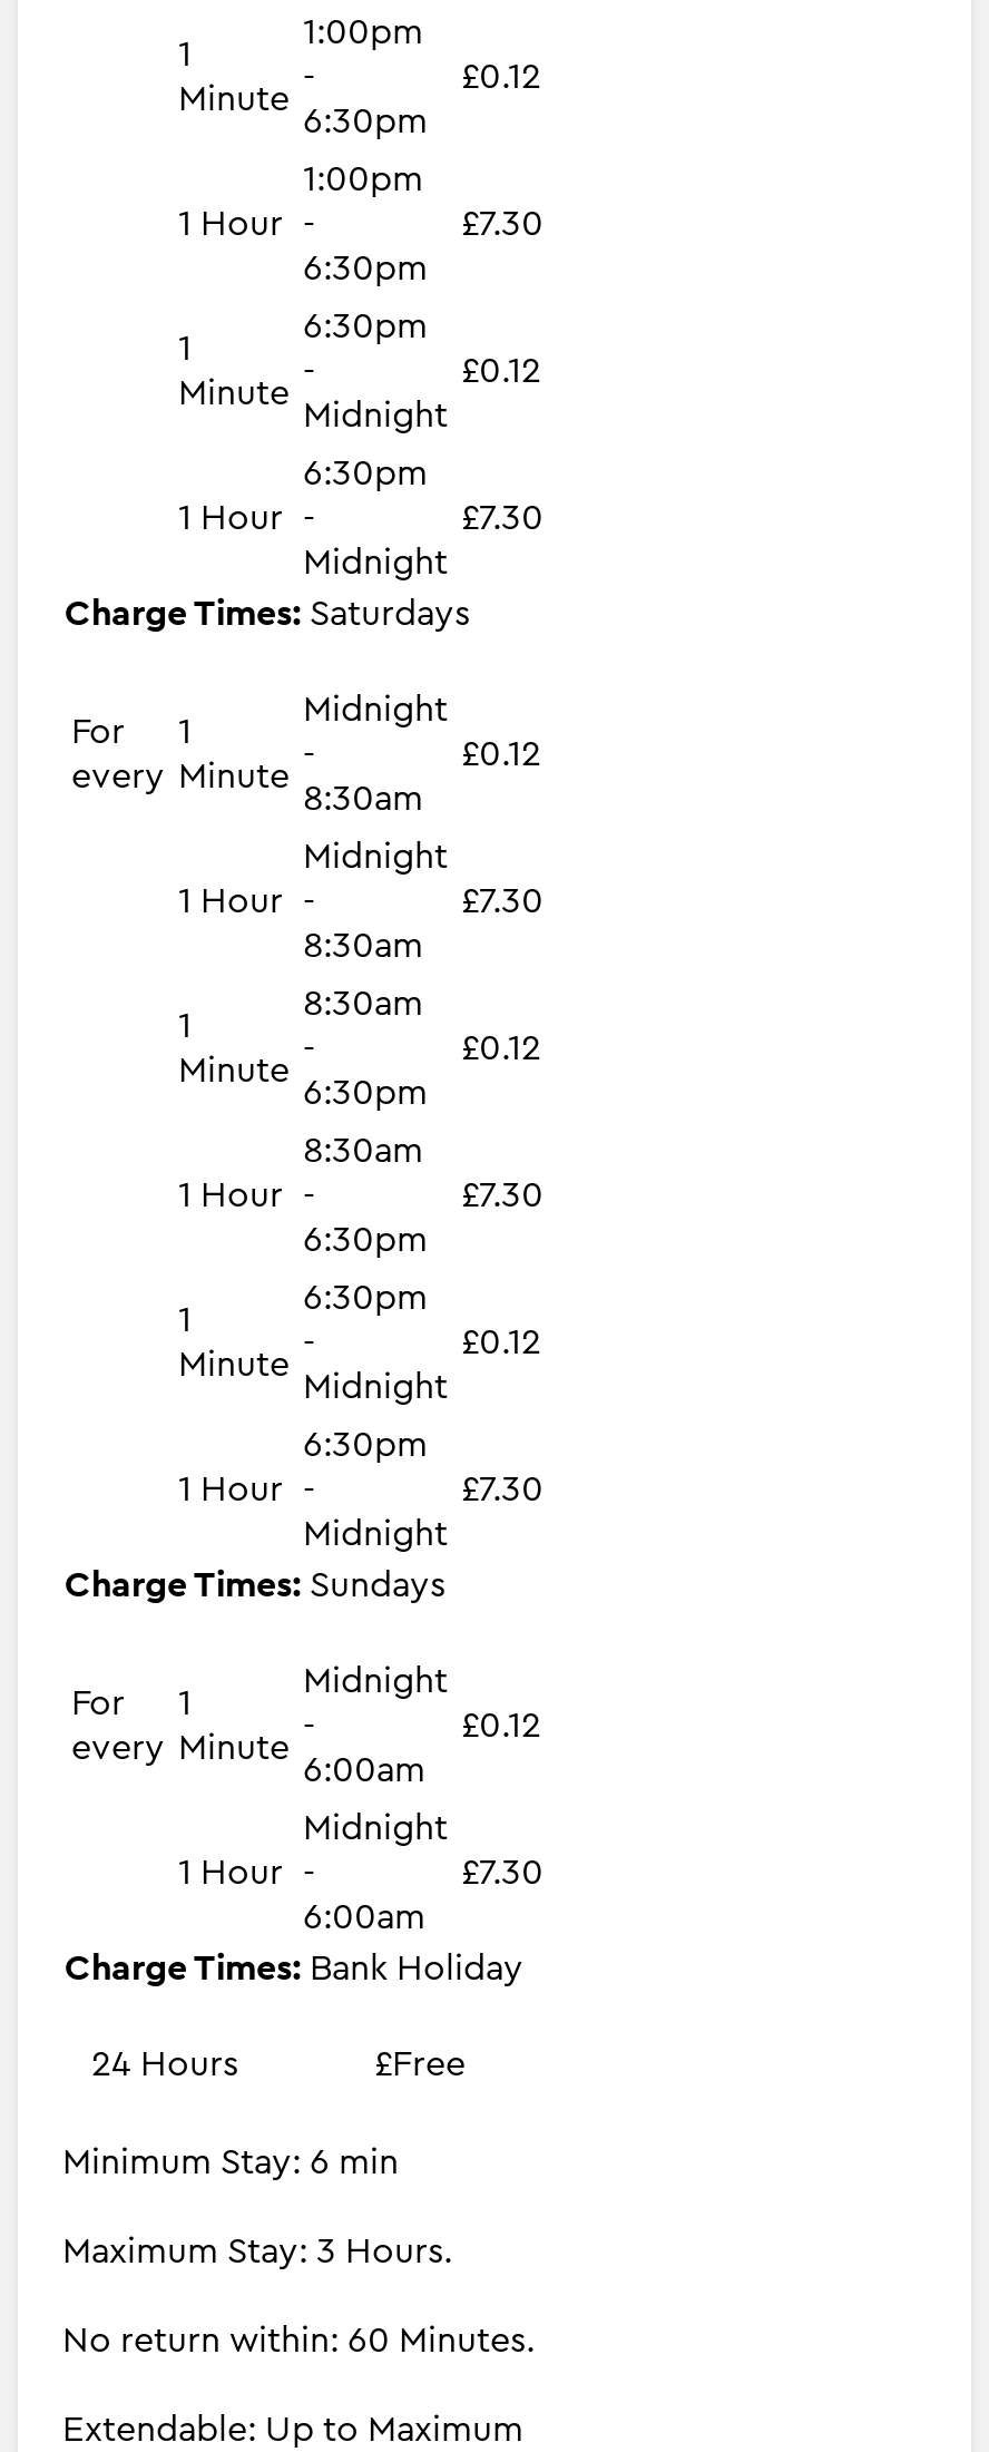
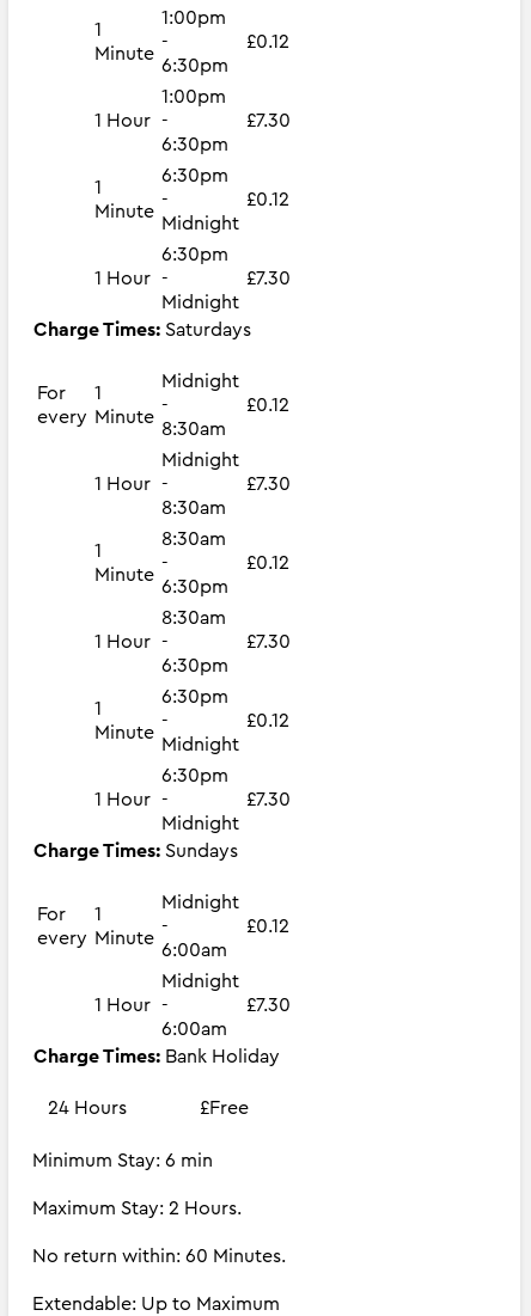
- Maximum Stay: 3 Hours.
+ Maximum Stay: 2 Hours.
